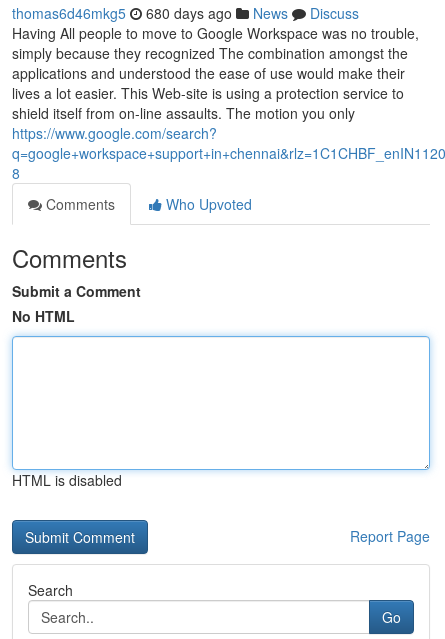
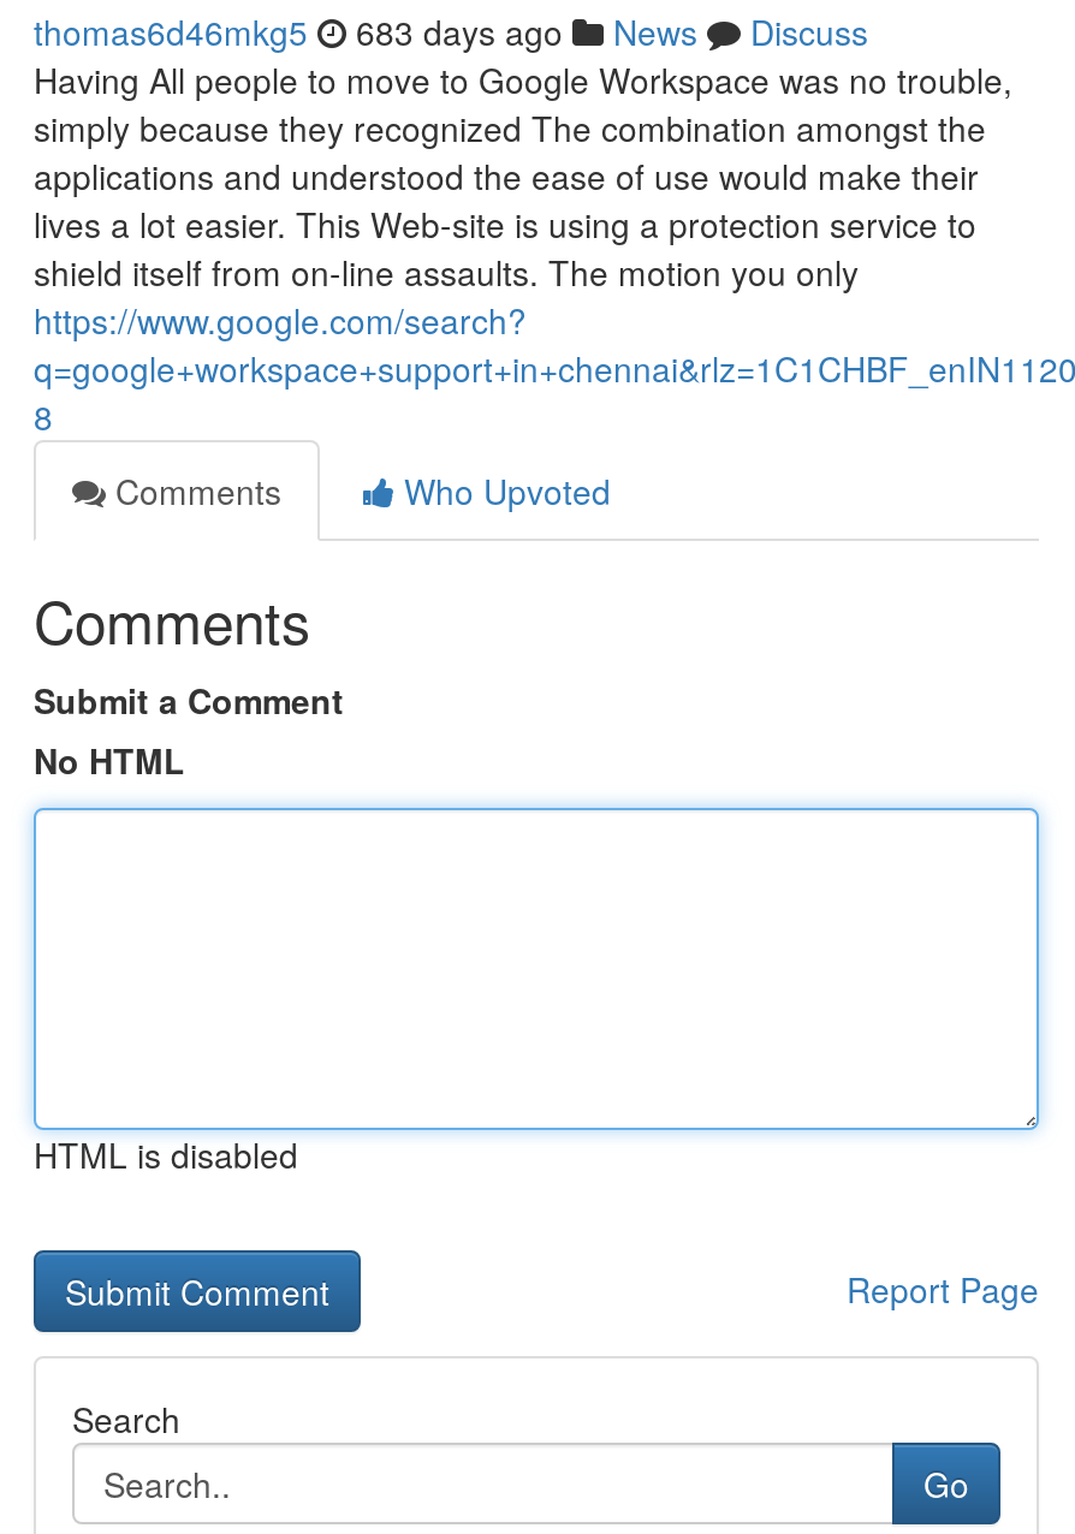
- thomas6d46mkg5 680 days ago News Discuss
+ thomas6d46mkg5 683 days ago News Discuss
